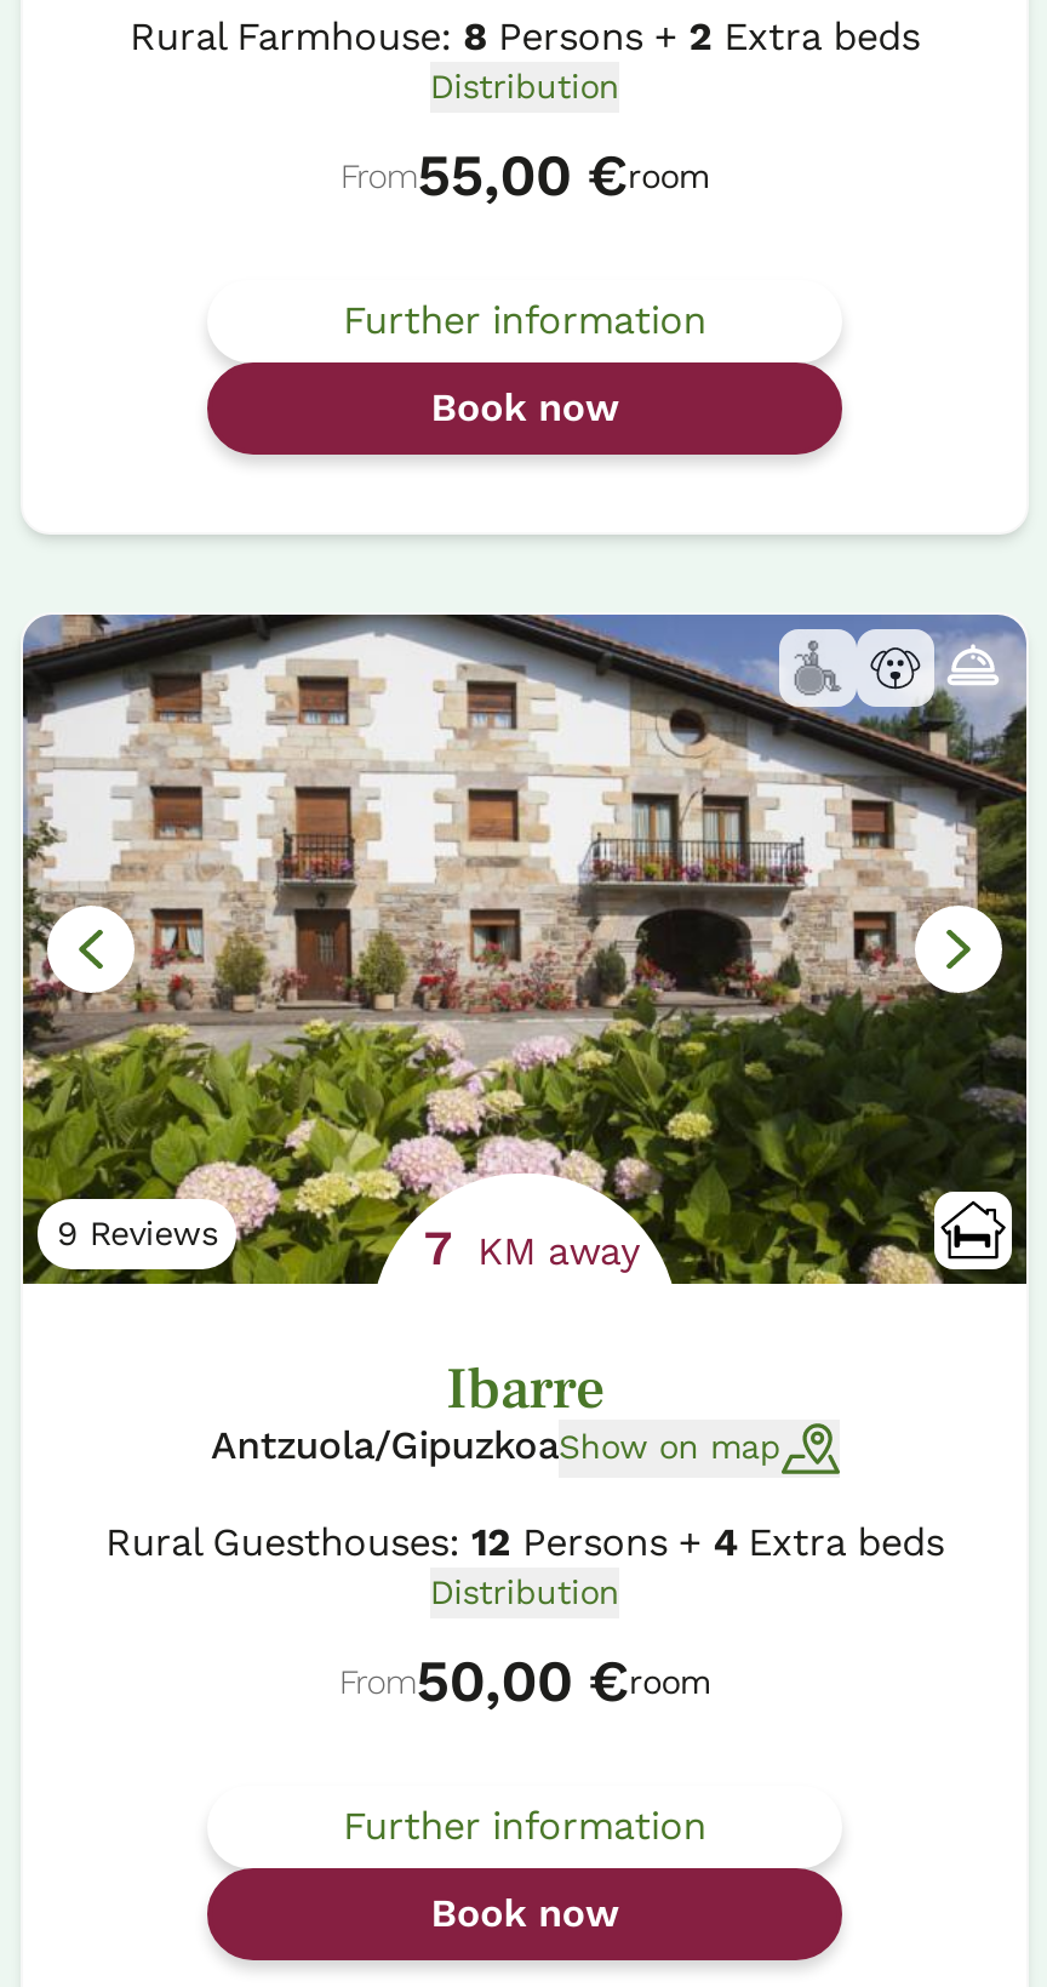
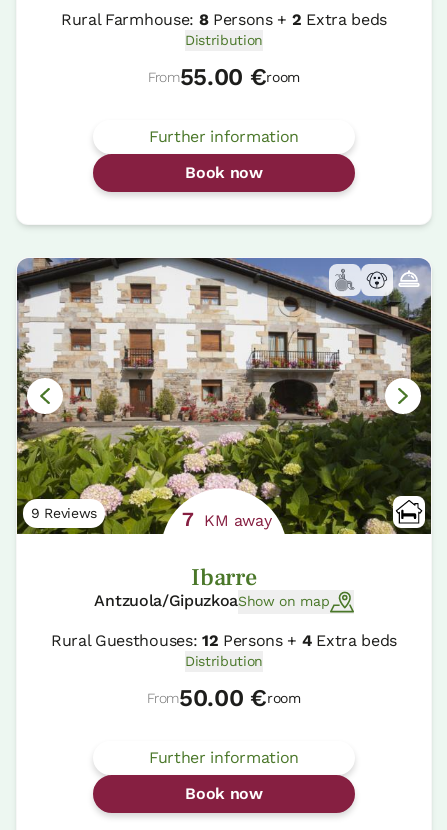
- From55,00 €room
+ From55.00 €room

- From50,00 €room
+ From50.00 €room
